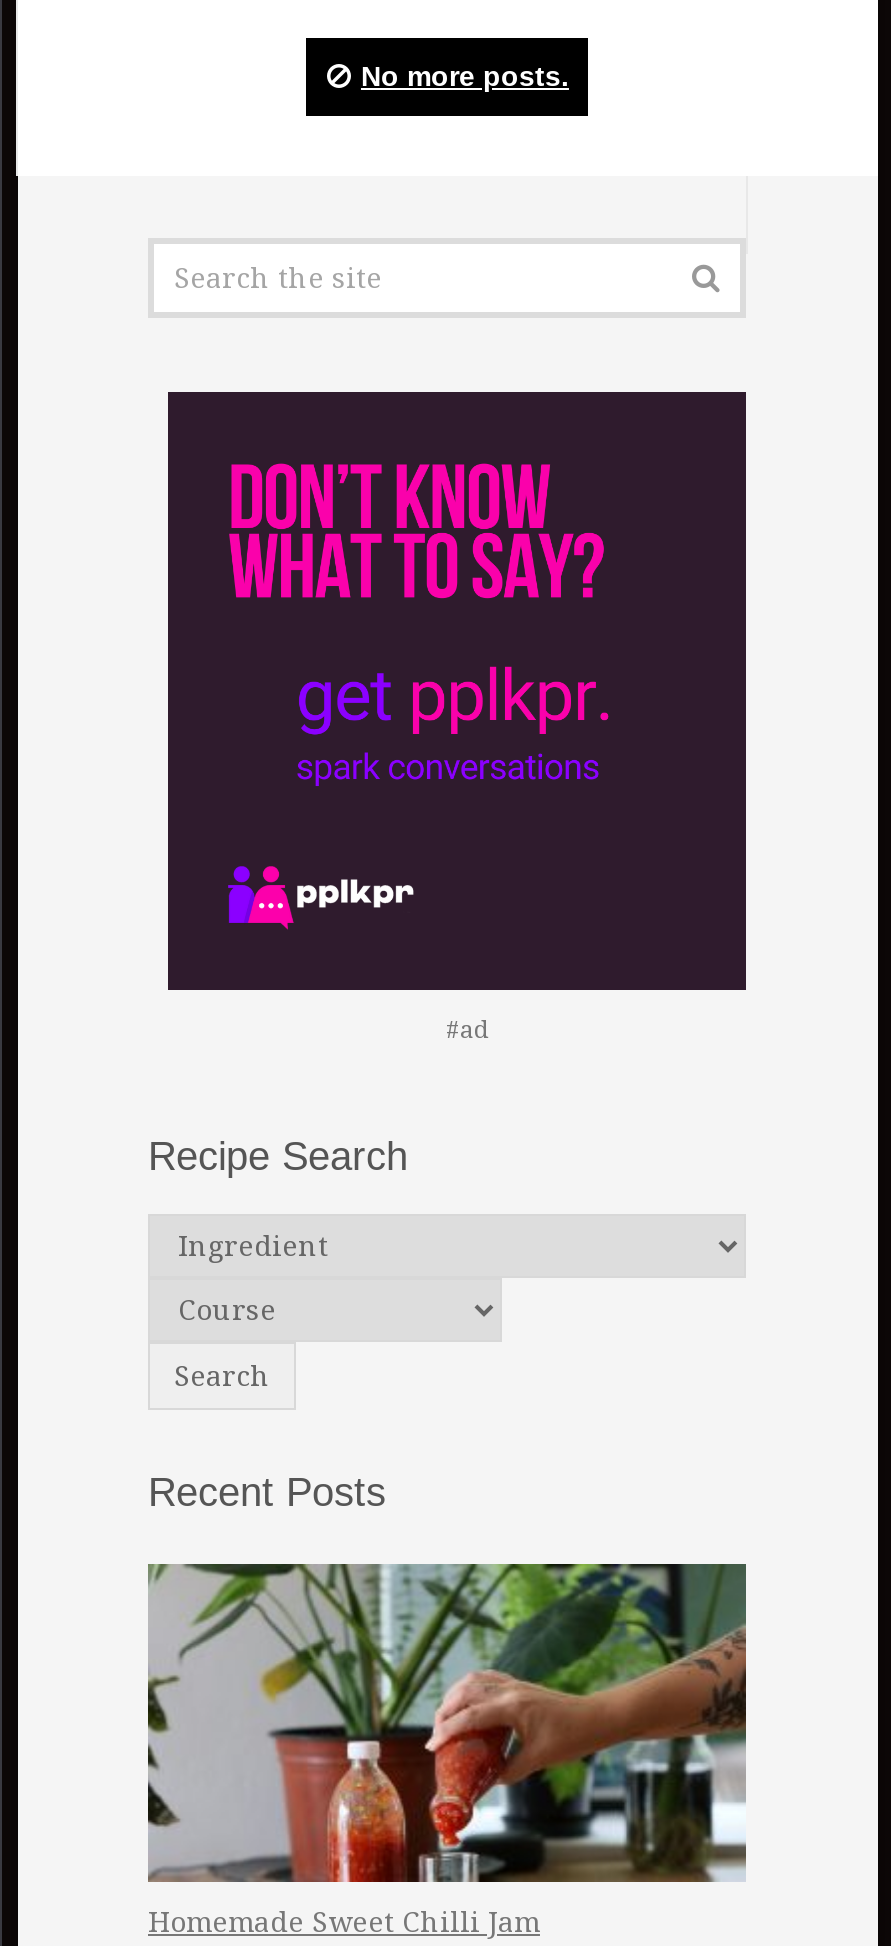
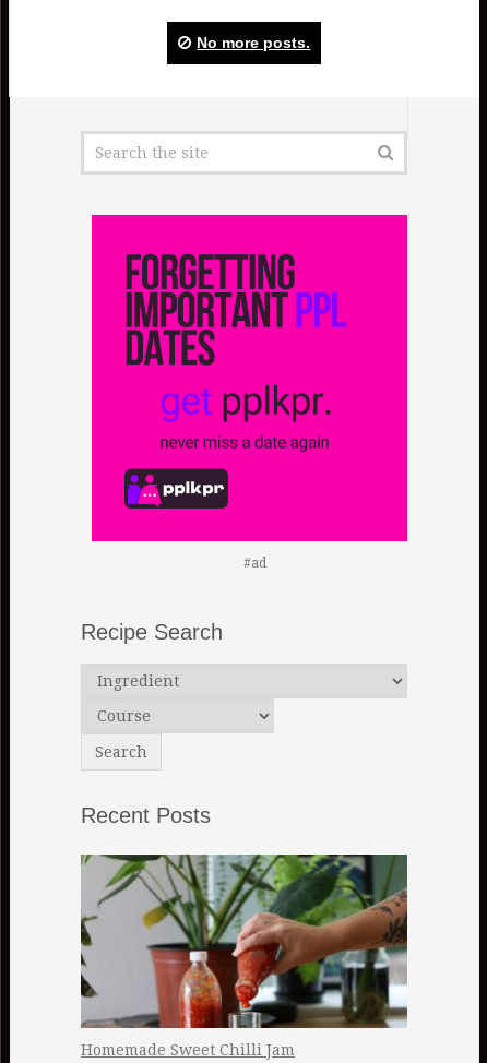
- [image]
+ [image]
